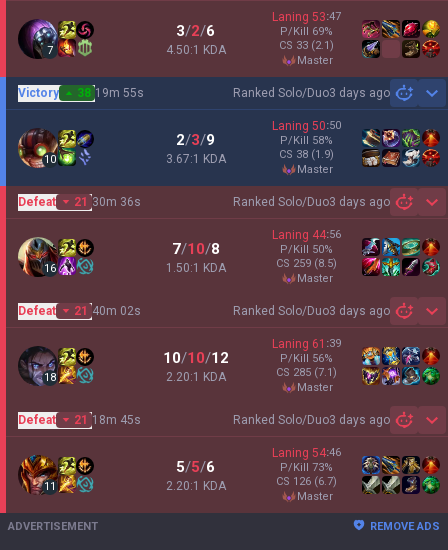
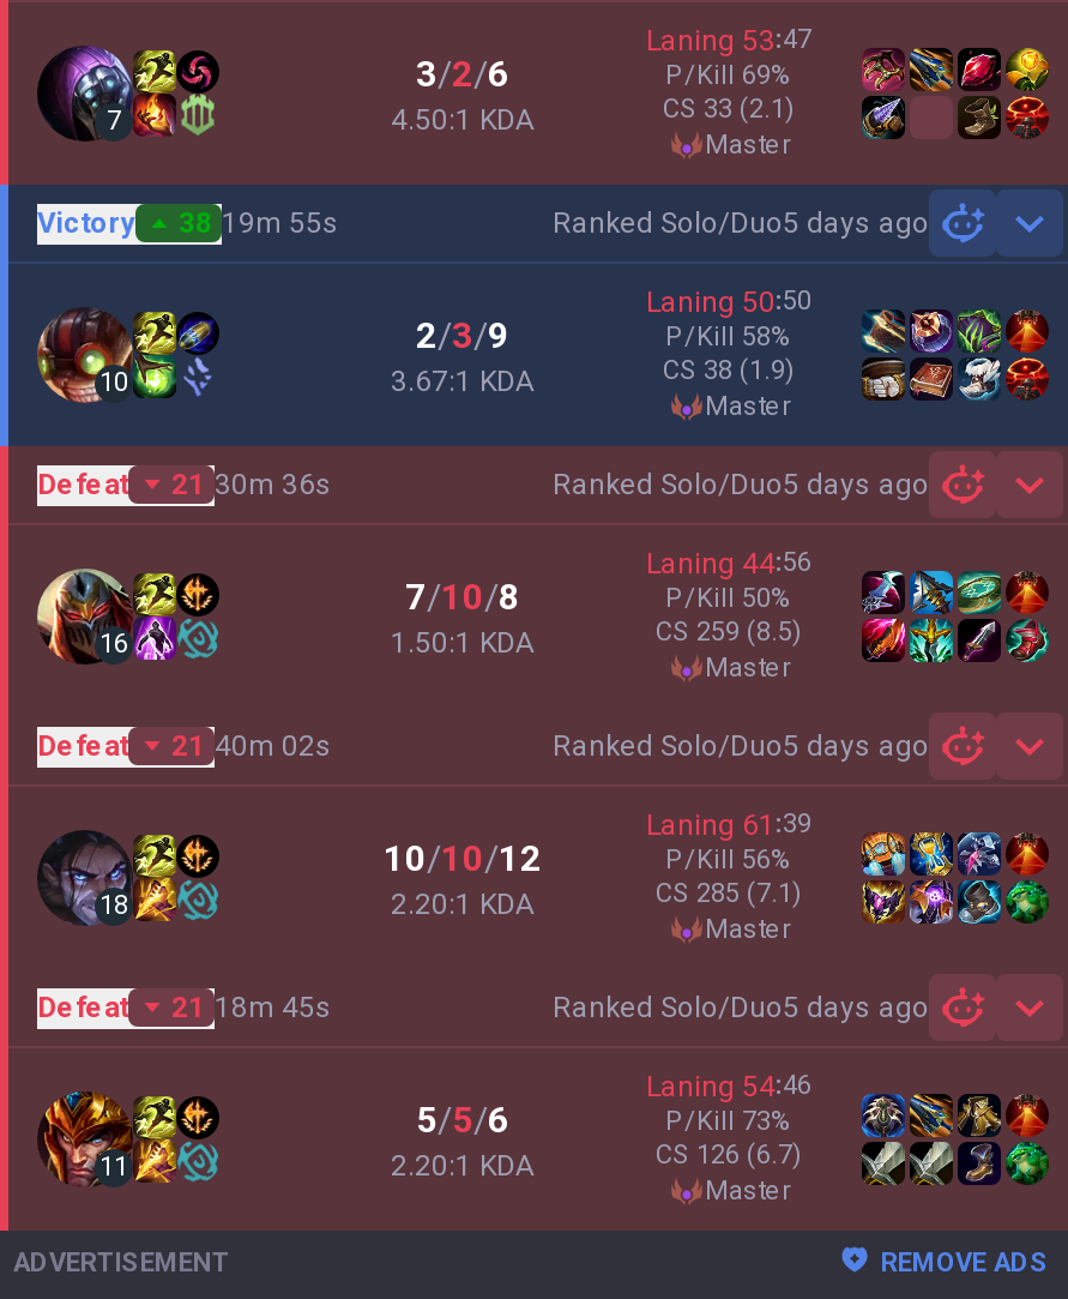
- Ranked Solo/Duo3 days ago
+ Ranked Solo/Duo5 days ago

- Ranked Solo/Duo3 days ago
+ Ranked Solo/Duo5 days ago

- Ranked Solo/Duo3 days ago
+ Ranked Solo/Duo5 days ago

- Ranked Solo/Duo3 days ago
+ Ranked Solo/Duo5 days ago
